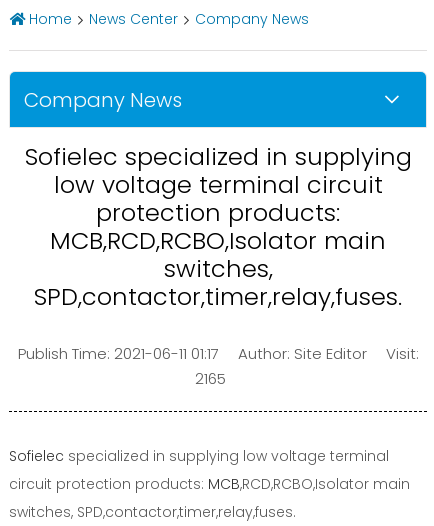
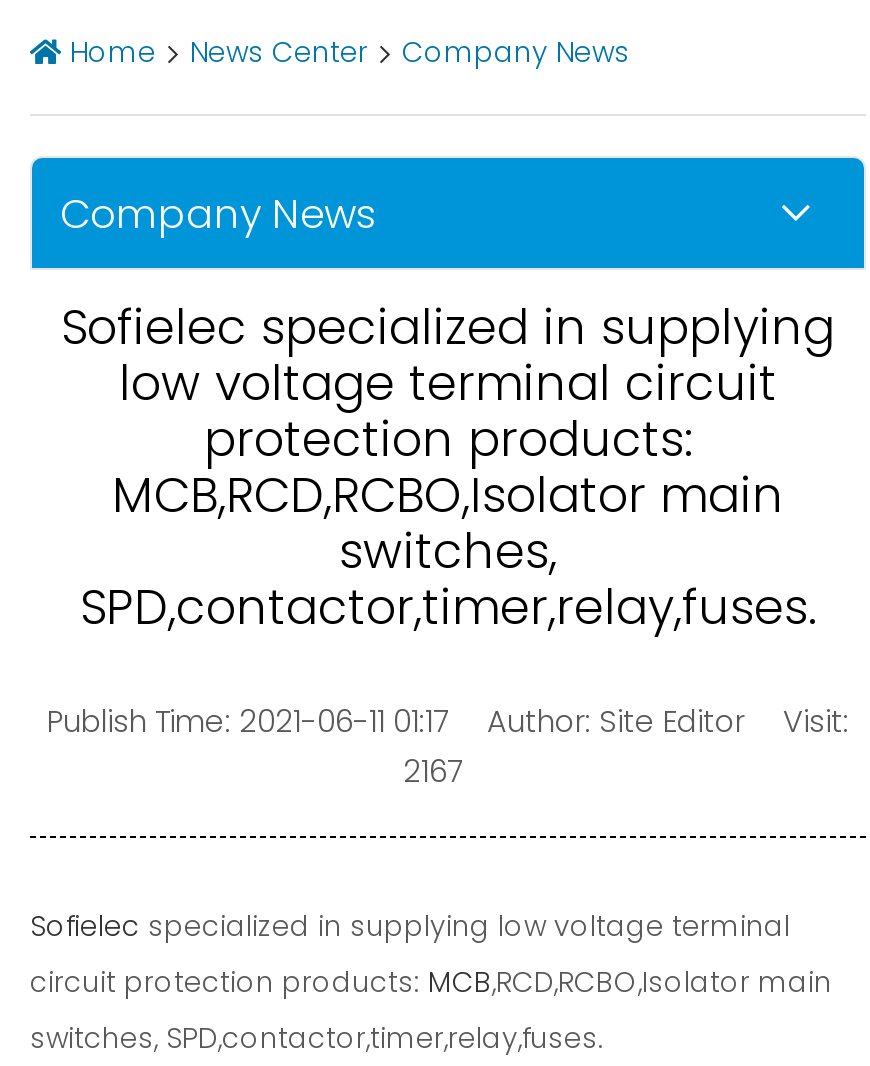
- 2165
+ 2167
